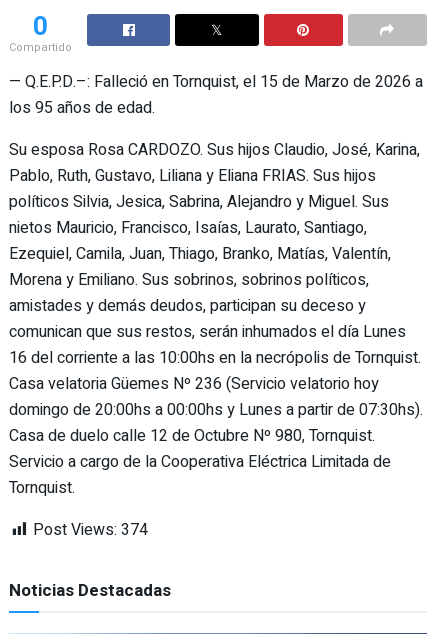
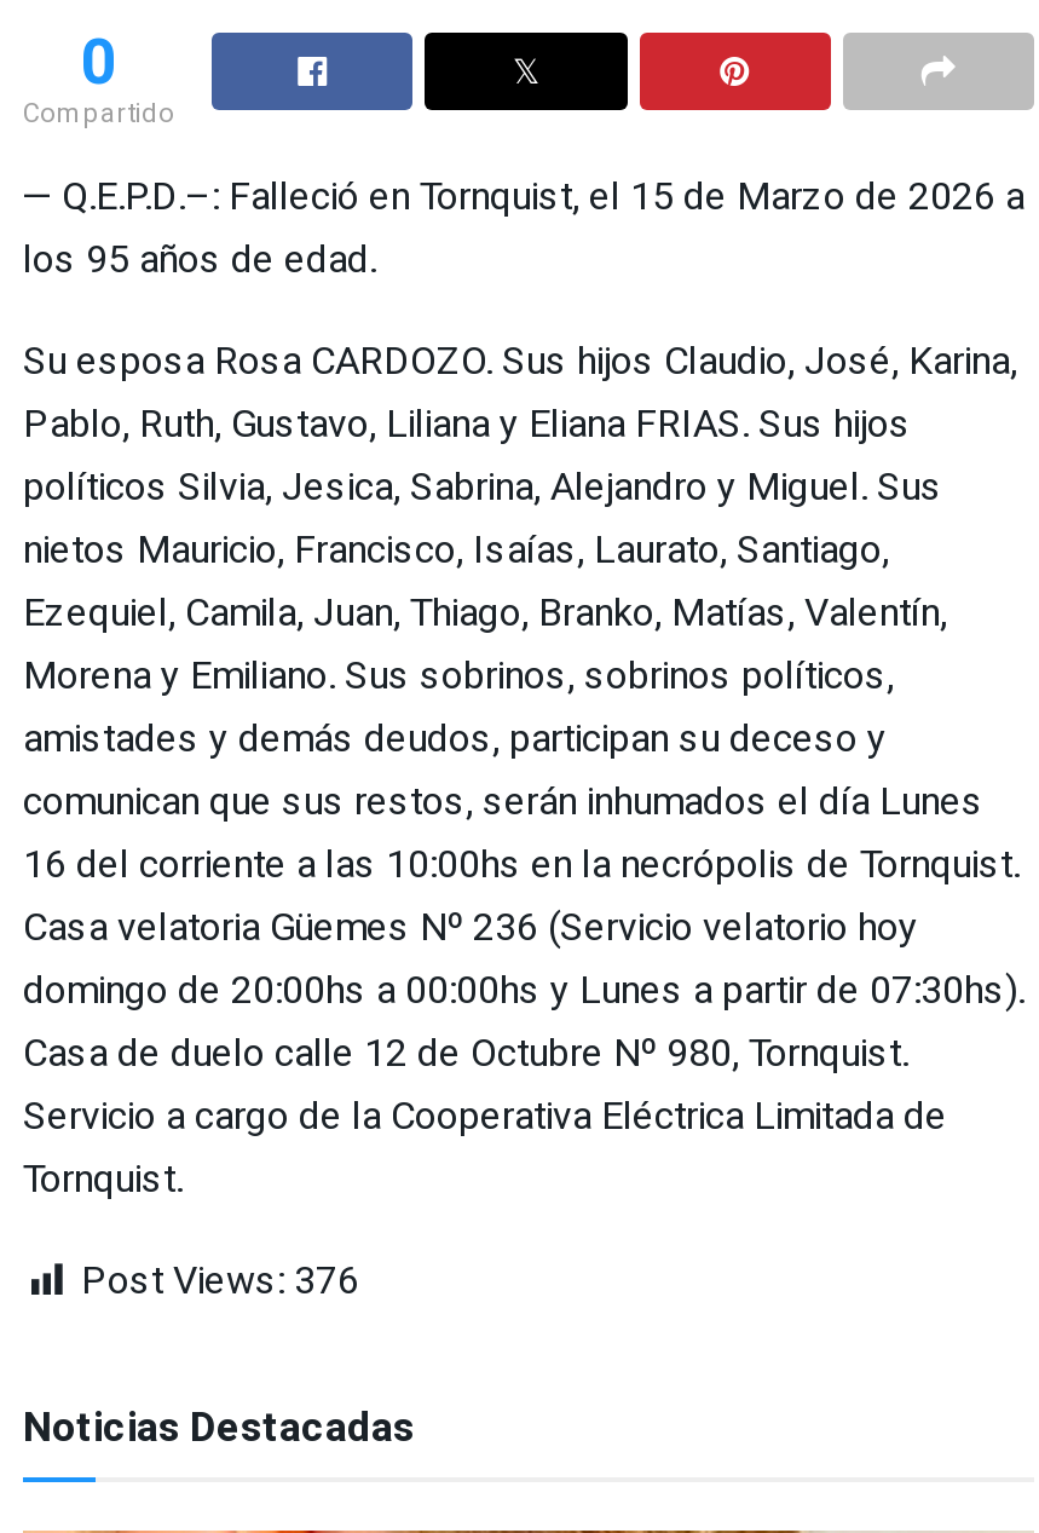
- Post Views: 374
+ Post Views: 376
